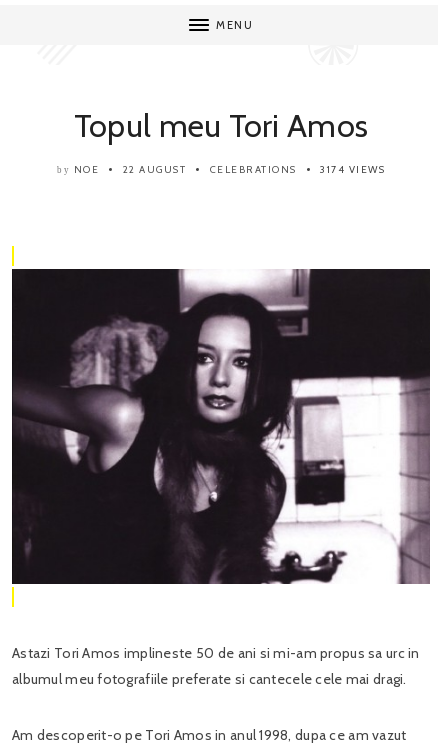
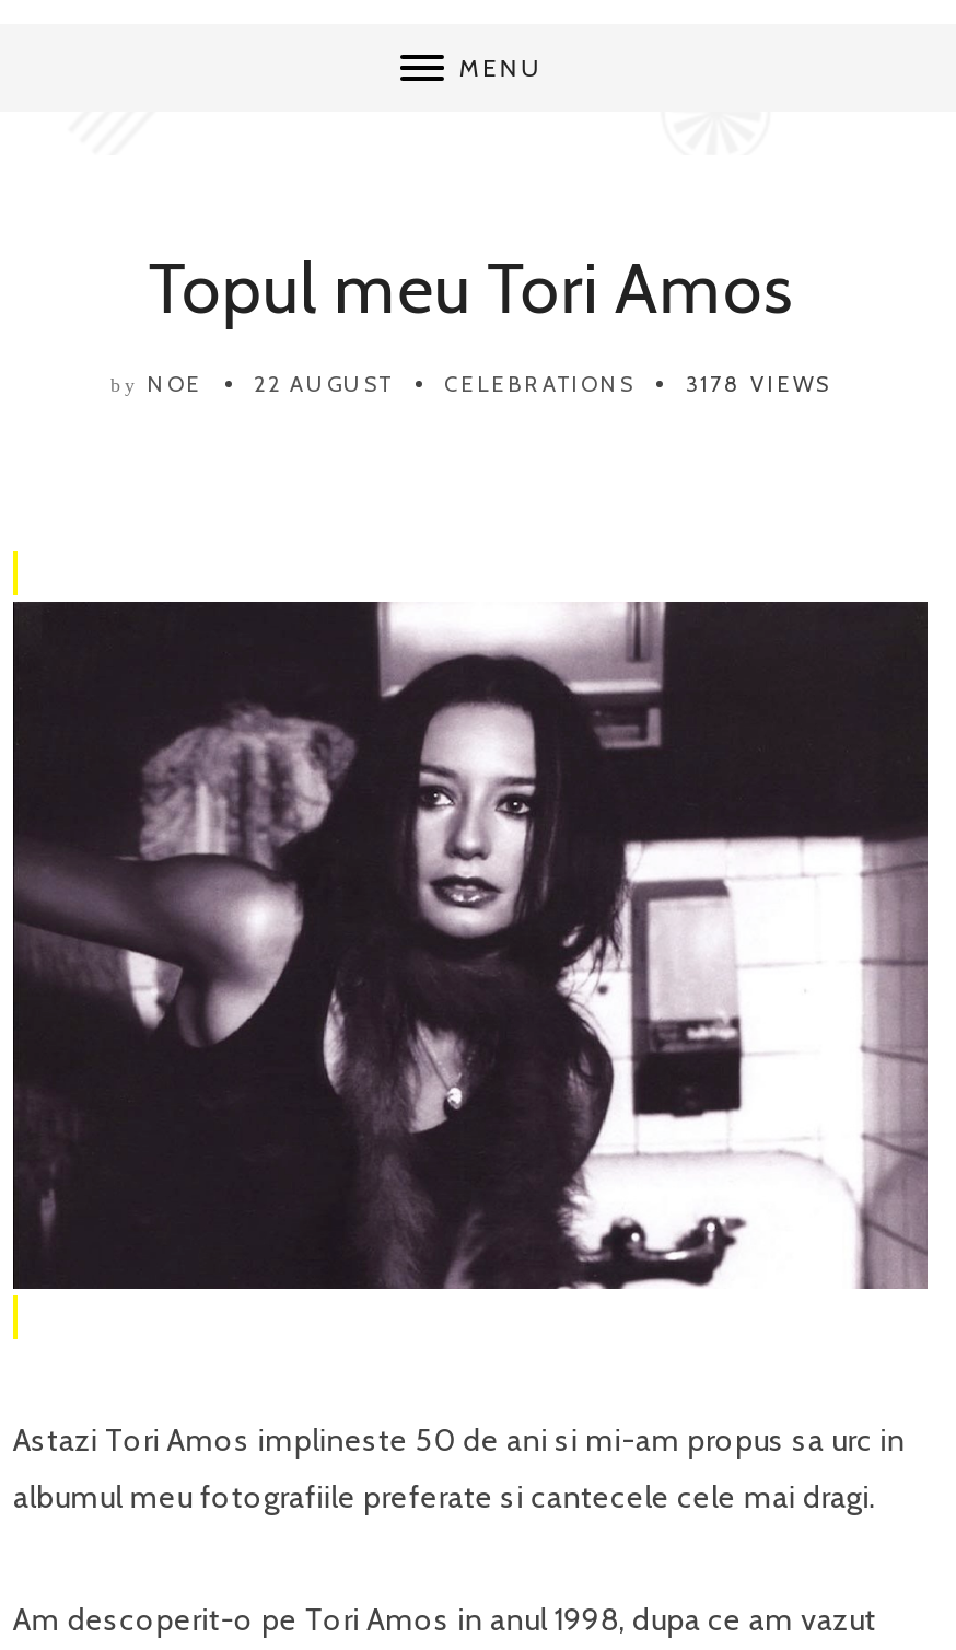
- by NOE 22 AUGUST CELEBRATIONS 3174 VIEWS
+ by NOE 22 AUGUST CELEBRATIONS 3178 VIEWS
